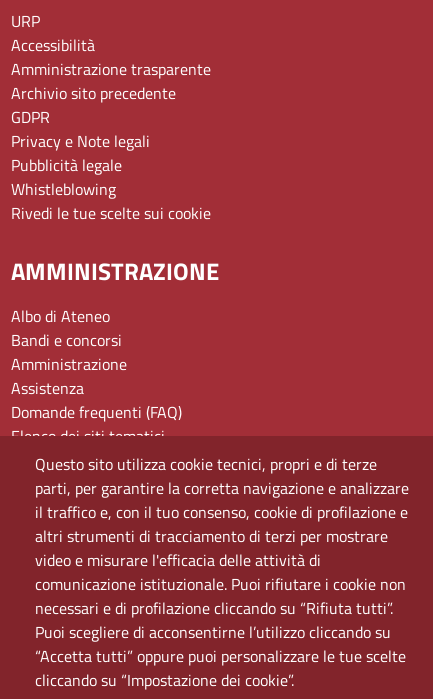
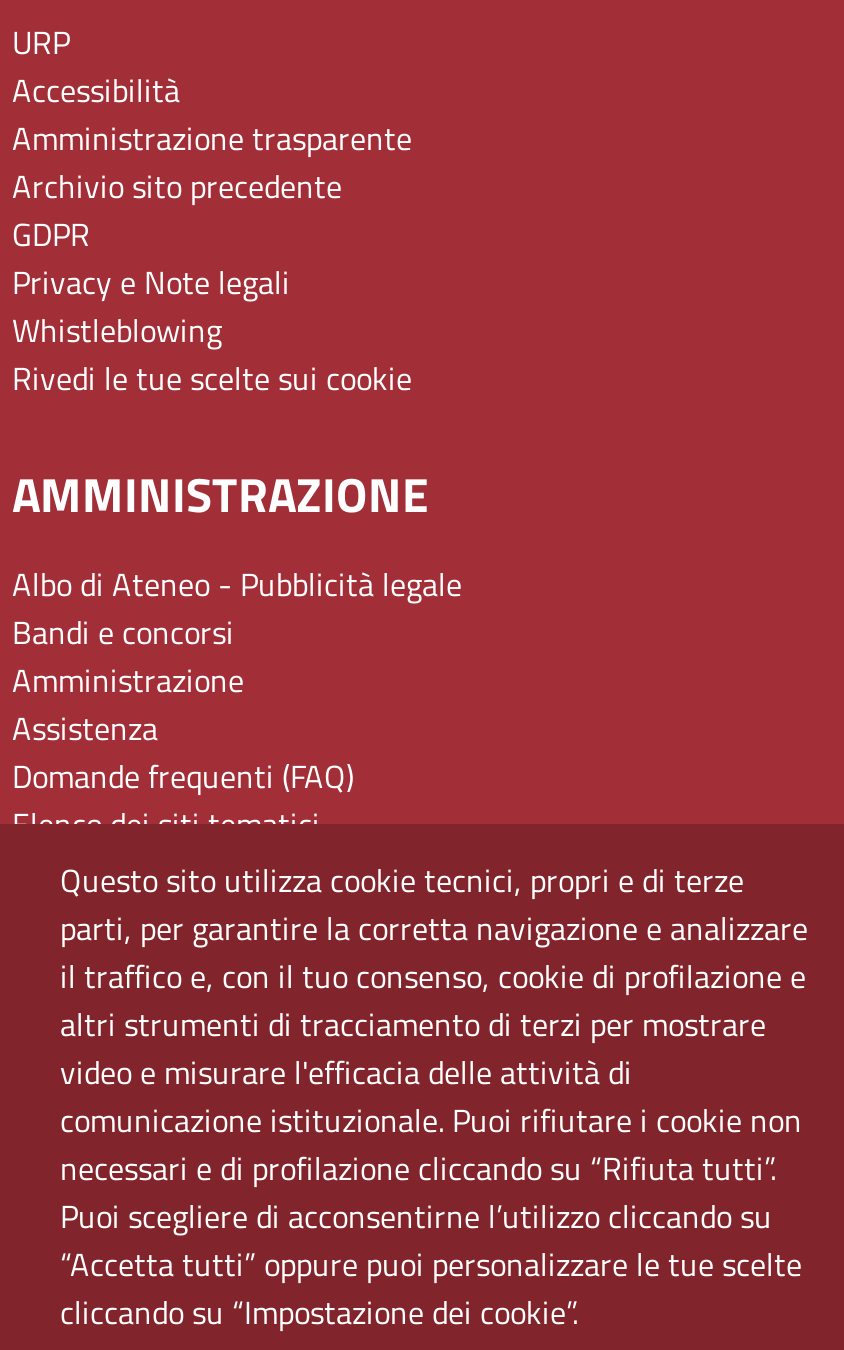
- Pubblicità legale

- Albo di Ateneo
+ Albo di Ateneo - Pubblicità legale
